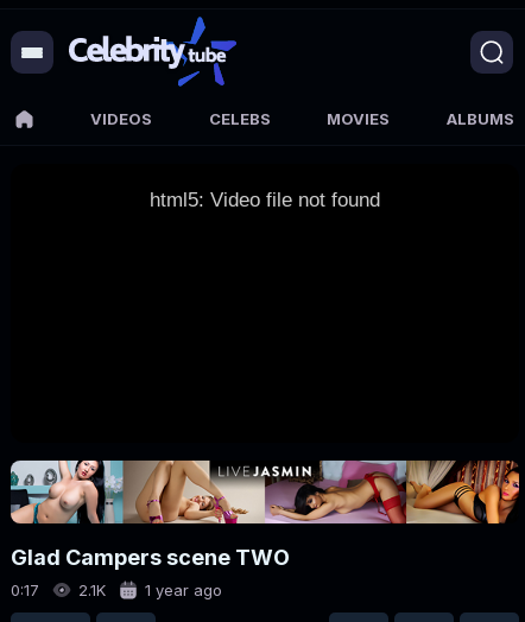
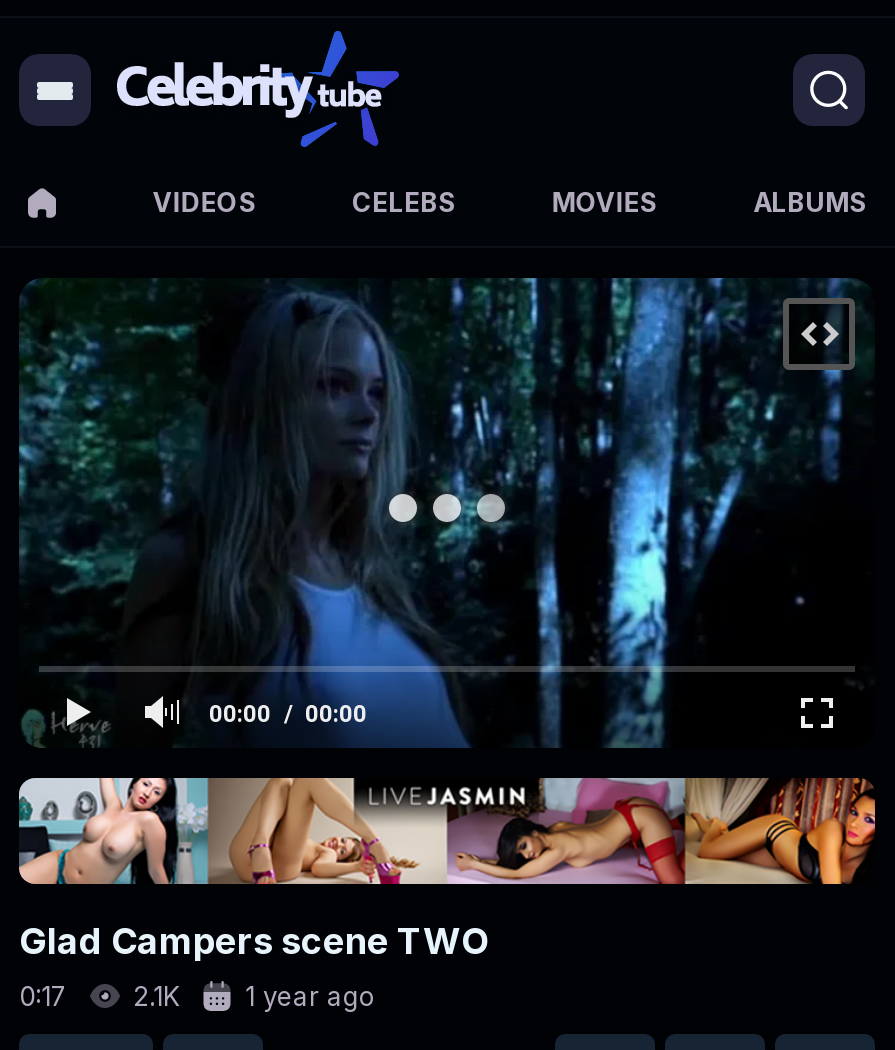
+ [image]

- html5: Video file not found
+ 00:00
+ 00:00
